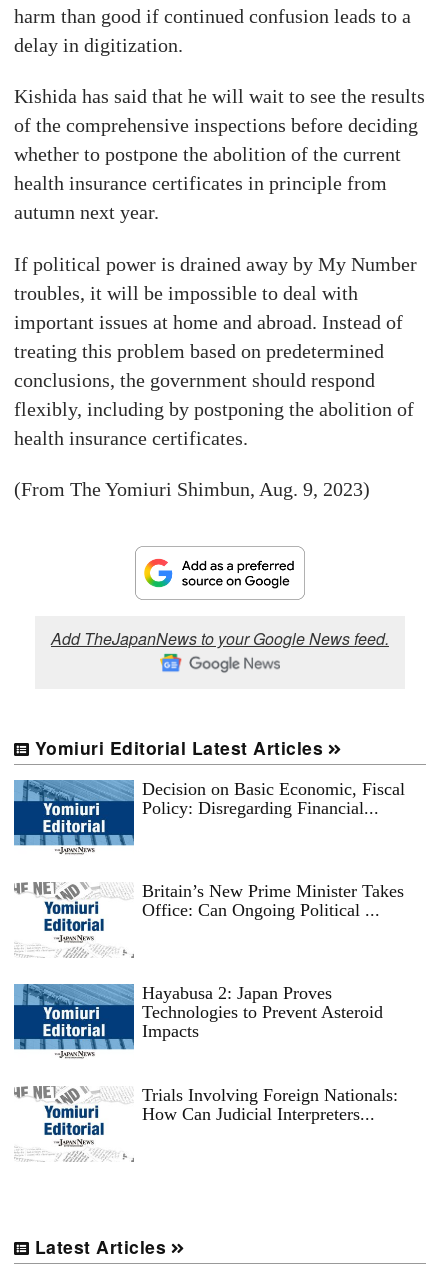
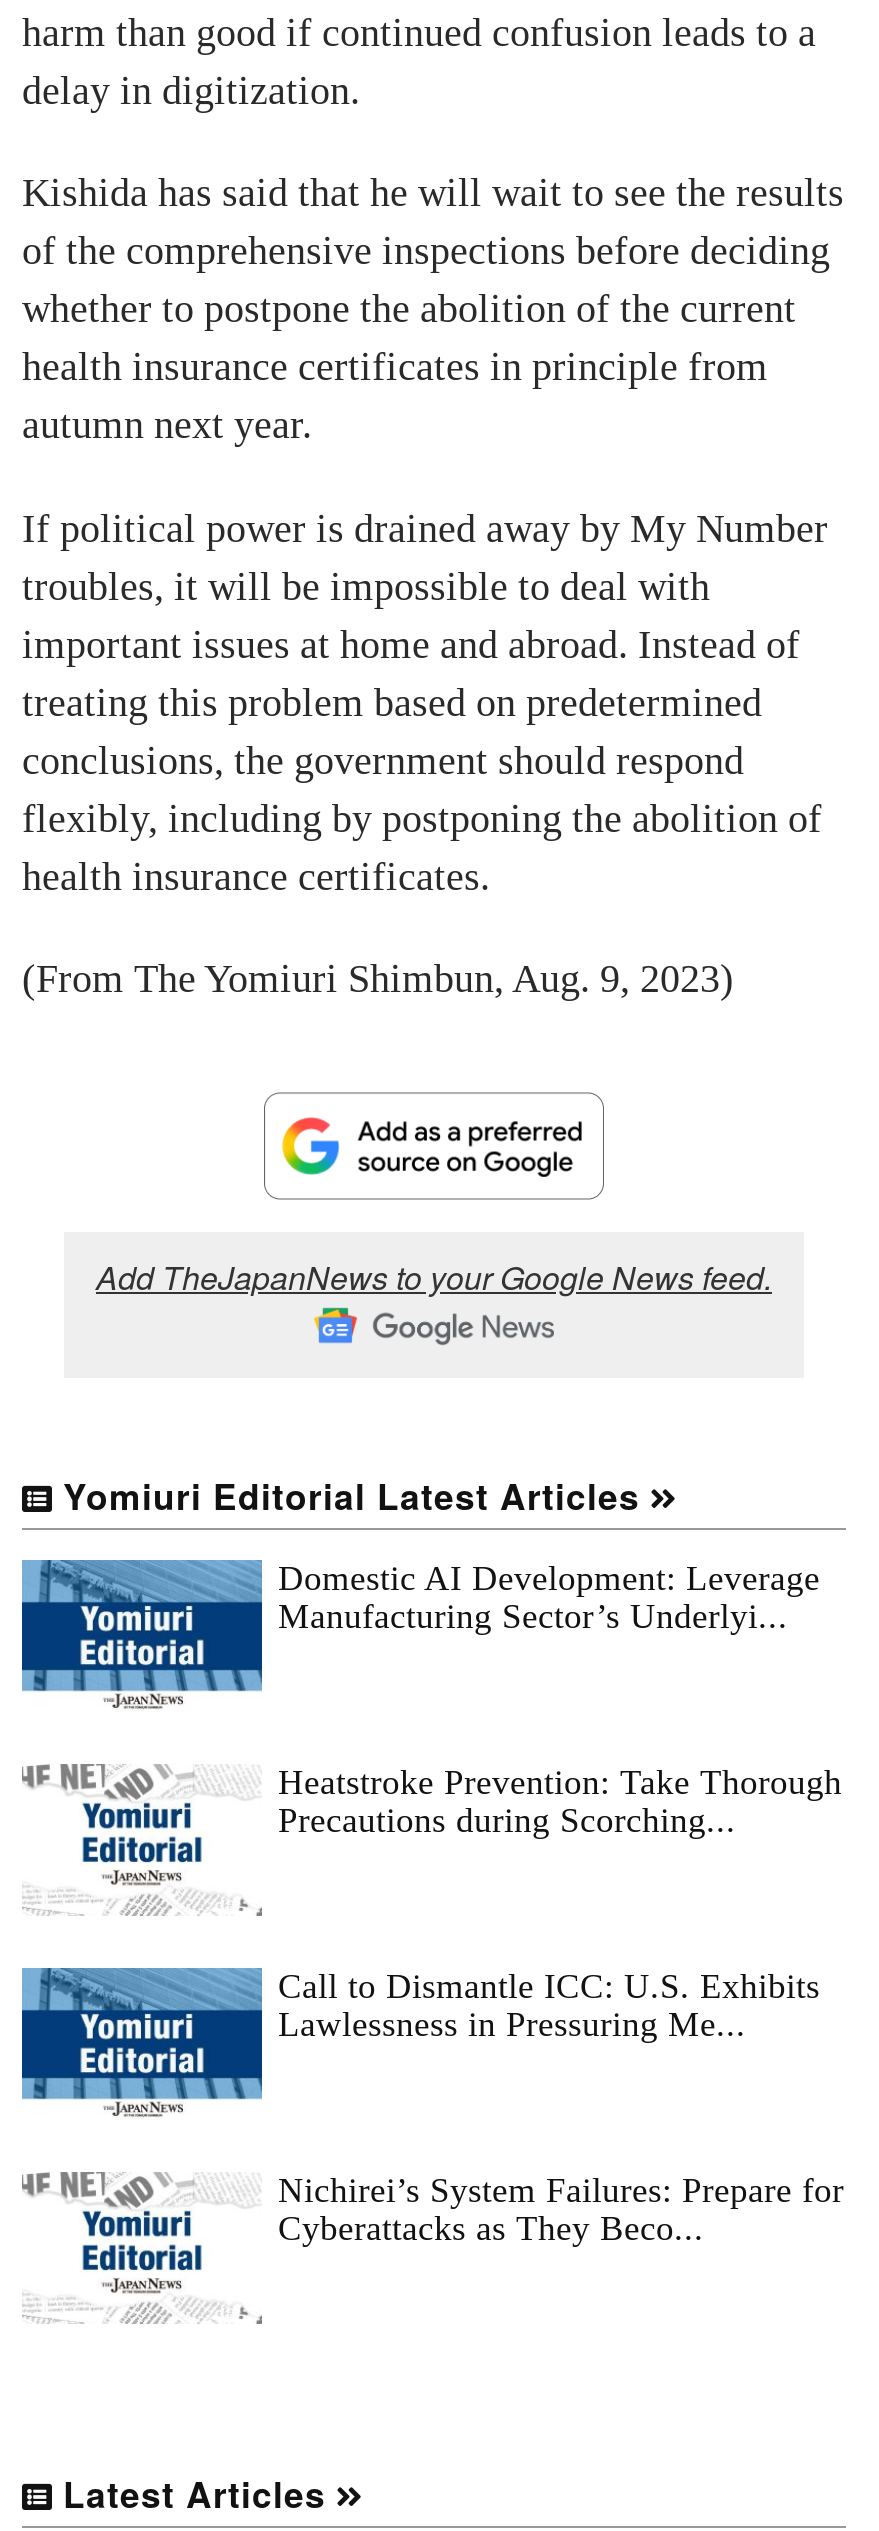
- Decision on Basic Economic, Fiscal
- Policy: Disregarding Financial...
+ Domestic AI Development: Leverage
+ Manufacturing Sector’s Underlyi...

- Britain’s New Prime Minister Takes
- Office: Can Ongoing Political ...
+ Heatstroke Prevention: Take Thorough
+ Precautions during Scorching...

- Hayabusa 2: Japan Proves
- Technologies to Prevent Asteroid
- Impacts
+ Call to Dismantle ICC: U.S. Exhibits
+ Lawlessness in Pressuring Me...

- Trials Involving Foreign Nationals:
- How Can Judicial Interpreters...
+ Nichirei’s System Failures: Prepare for
+ Cyberattacks as They Beco...
